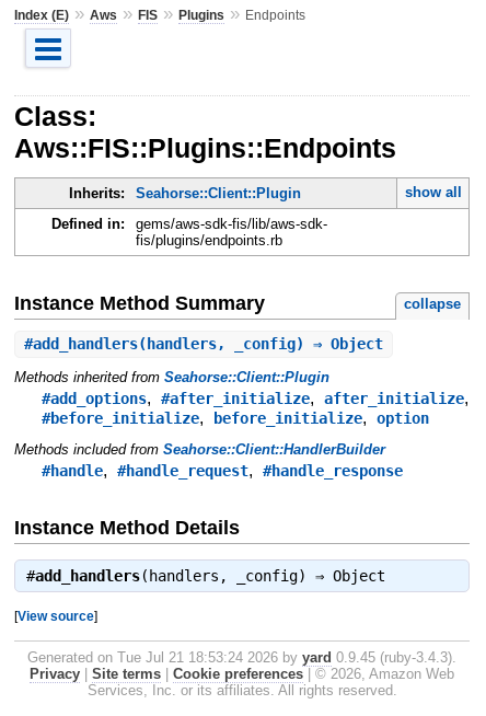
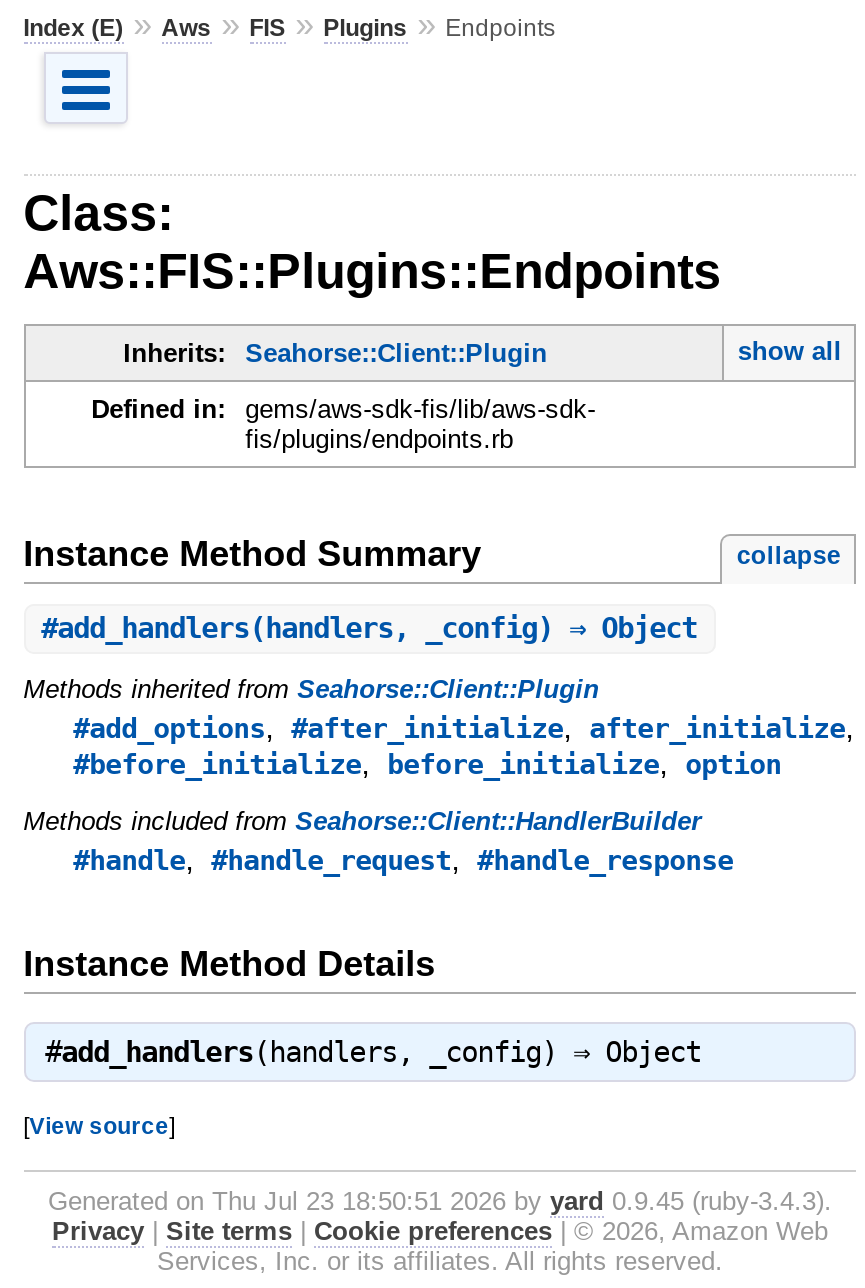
- Generated on Tue Jul 21 18:53:24 2026 by yard 0.9.45 (ruby-3.4.3).
+ Generated on Thu Jul 23 18:50:51 2026 by yard 0.9.45 (ruby-3.4.3).
